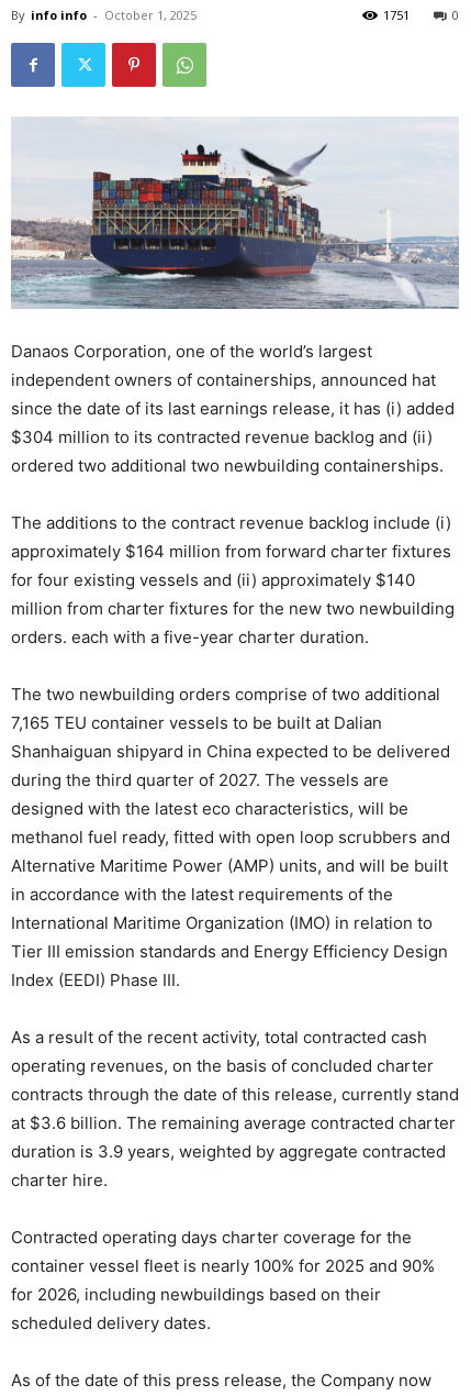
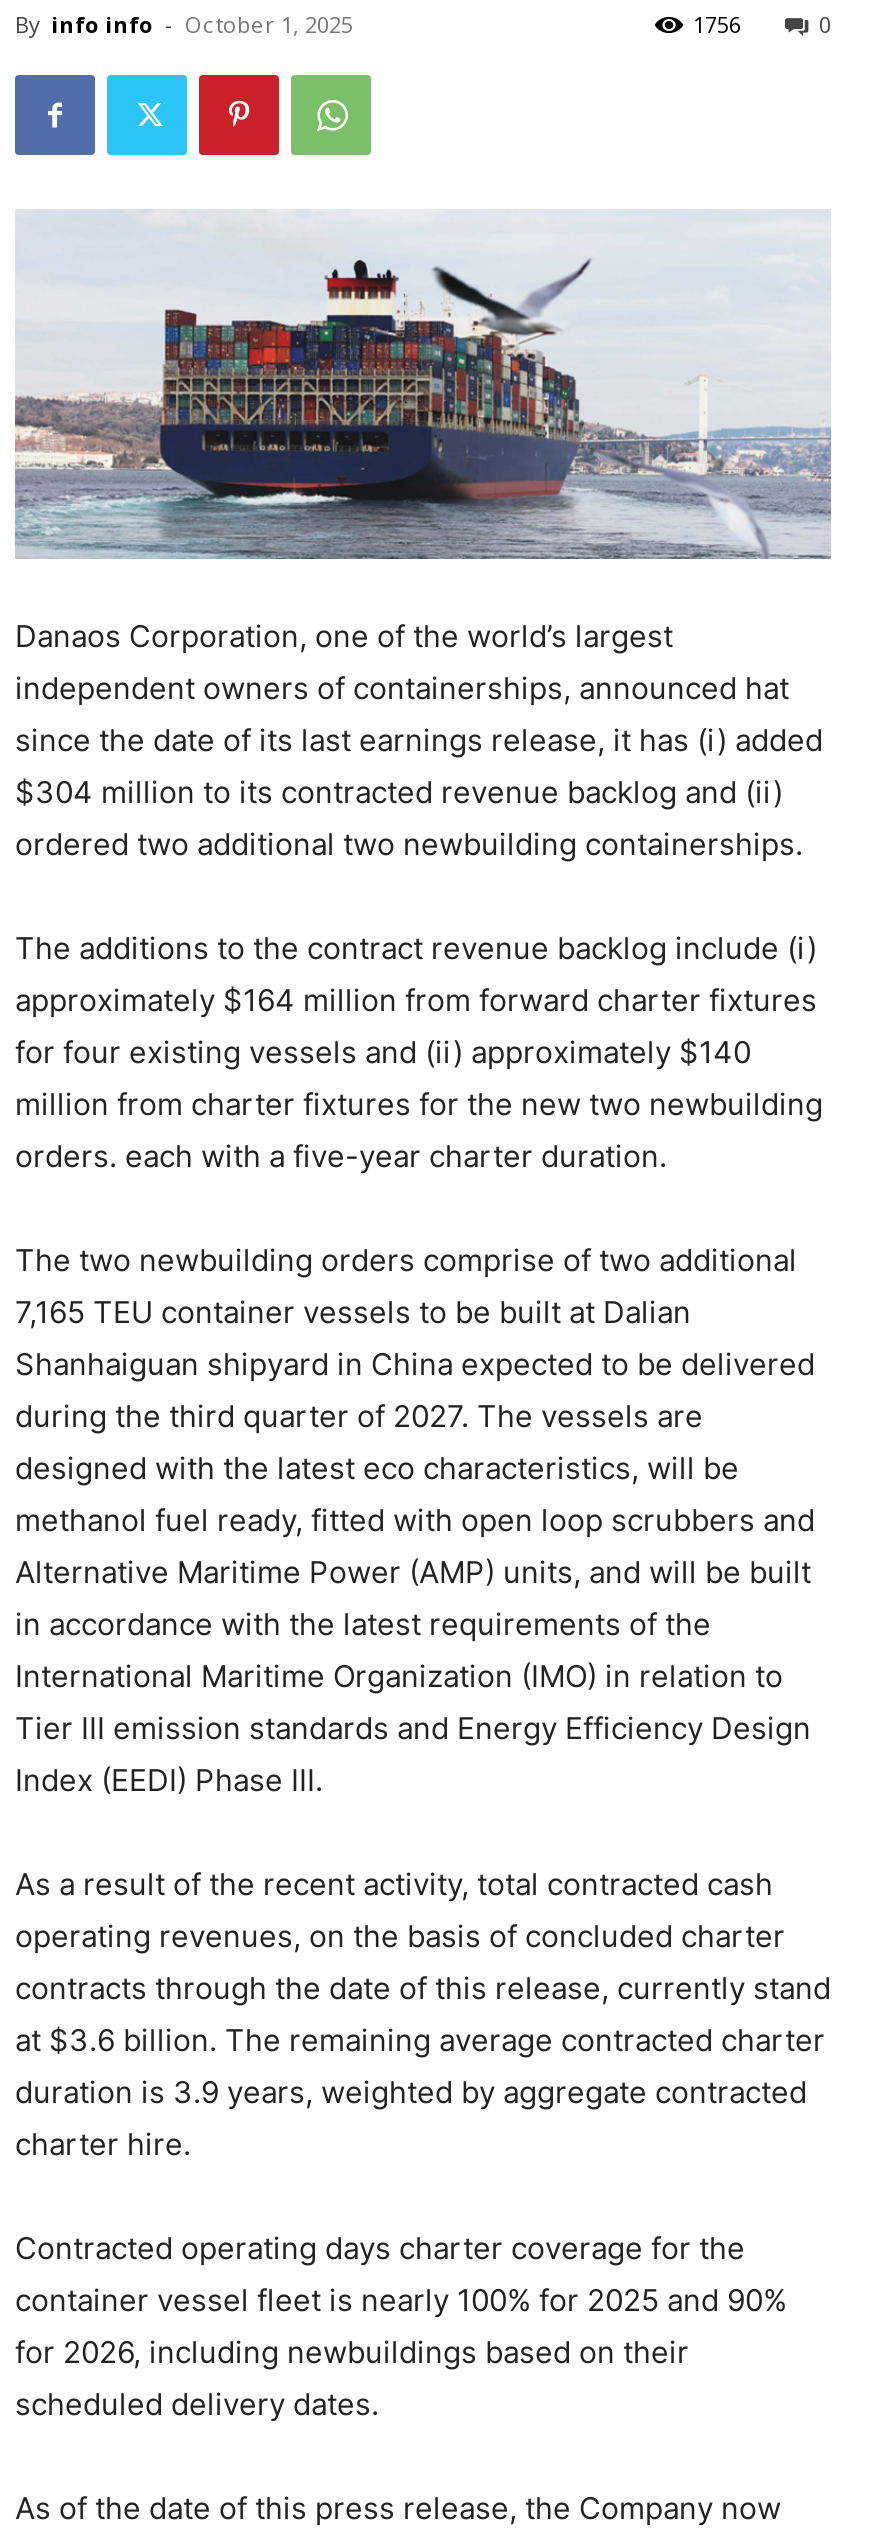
- 1751
+ 1756
